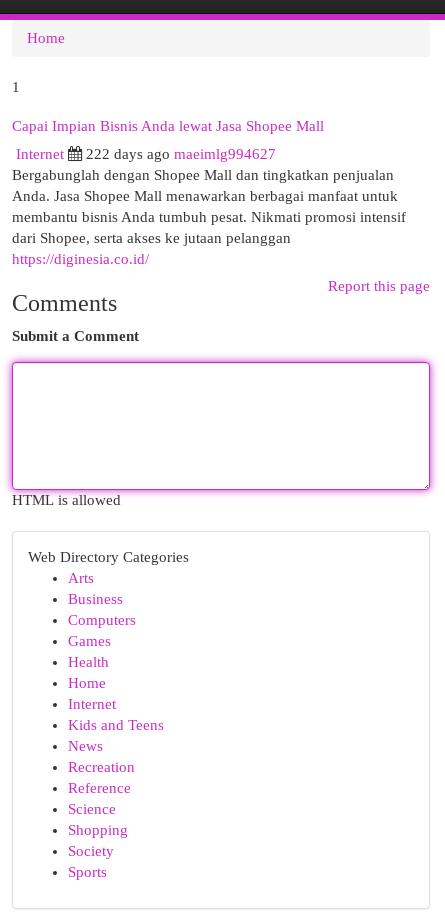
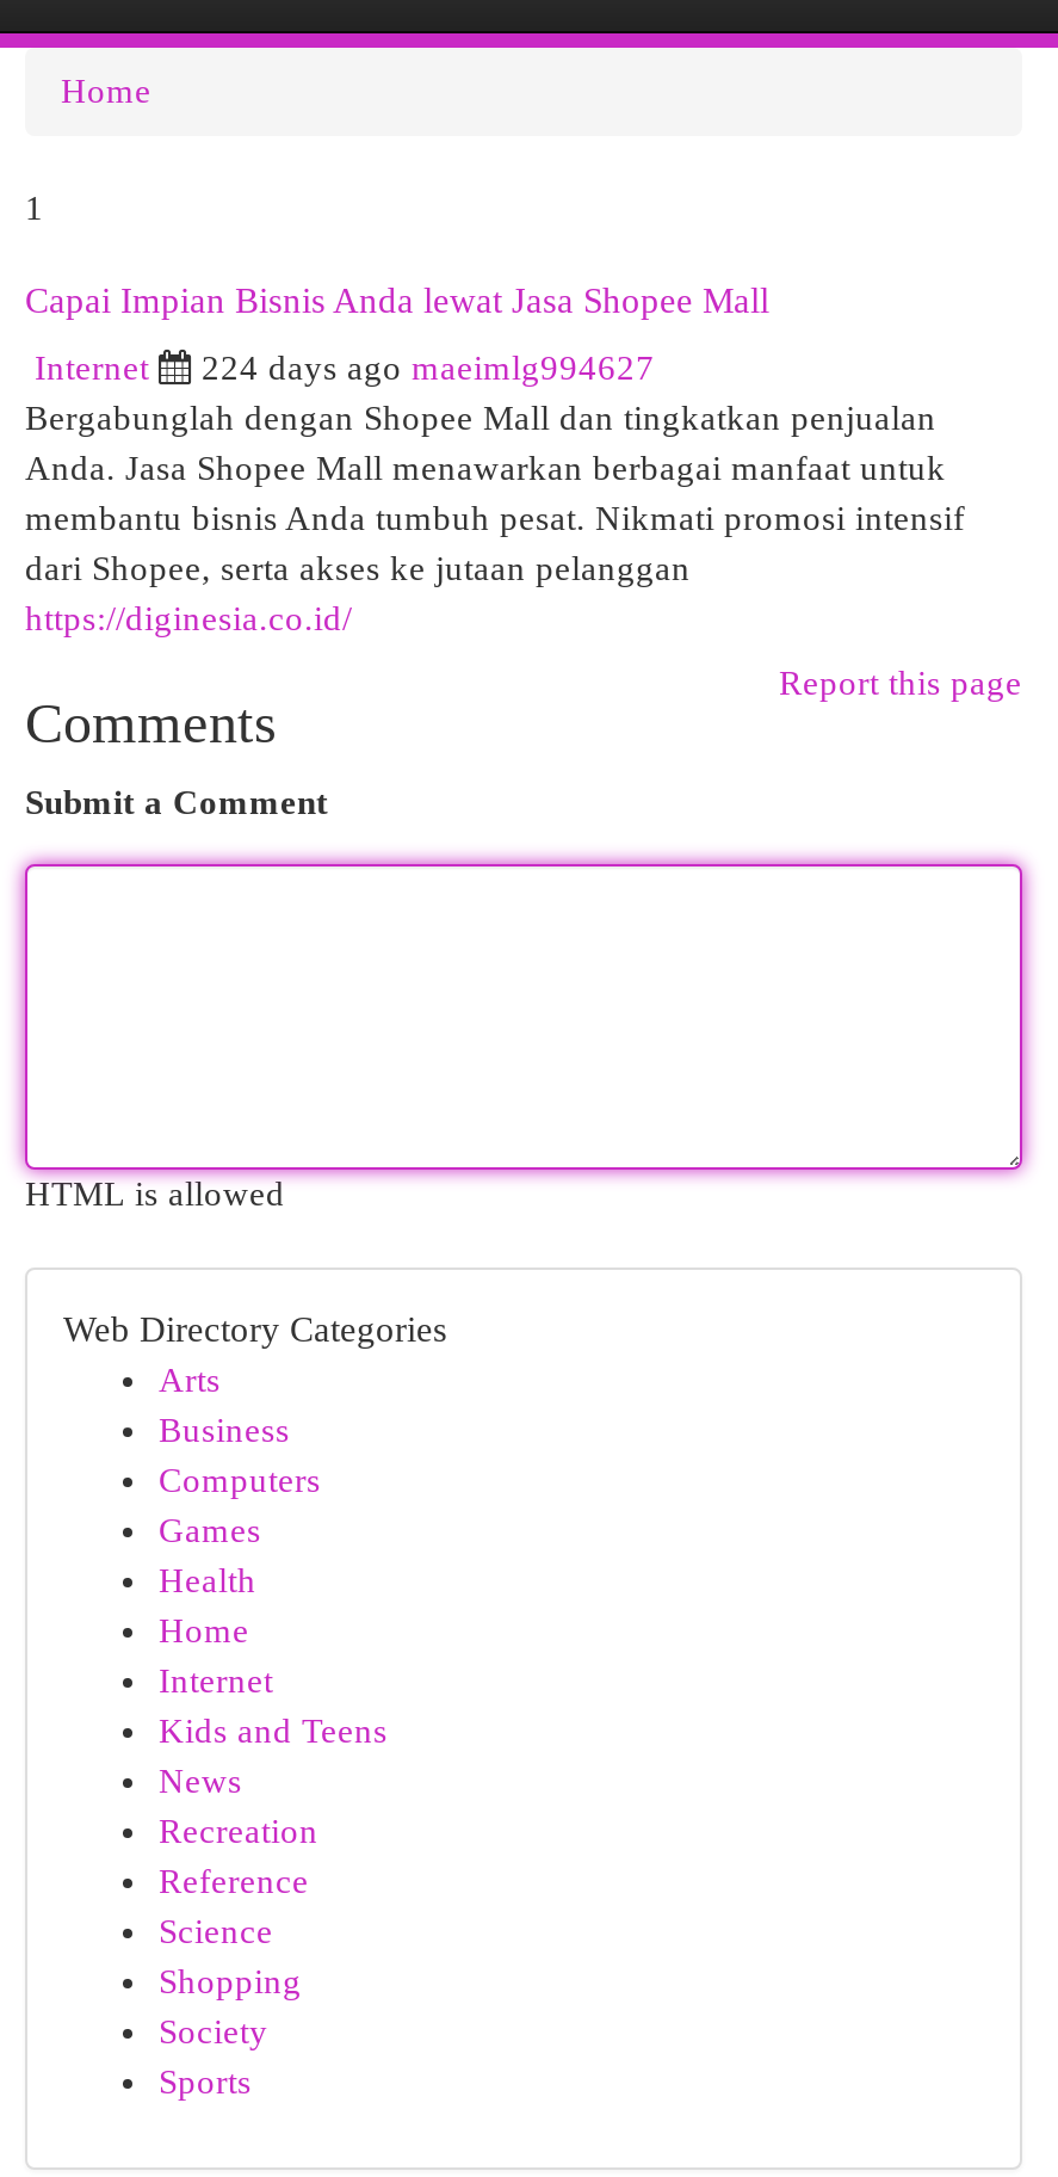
- 222 days ago maeimlg994627
+ 224 days ago maeimlg994627
